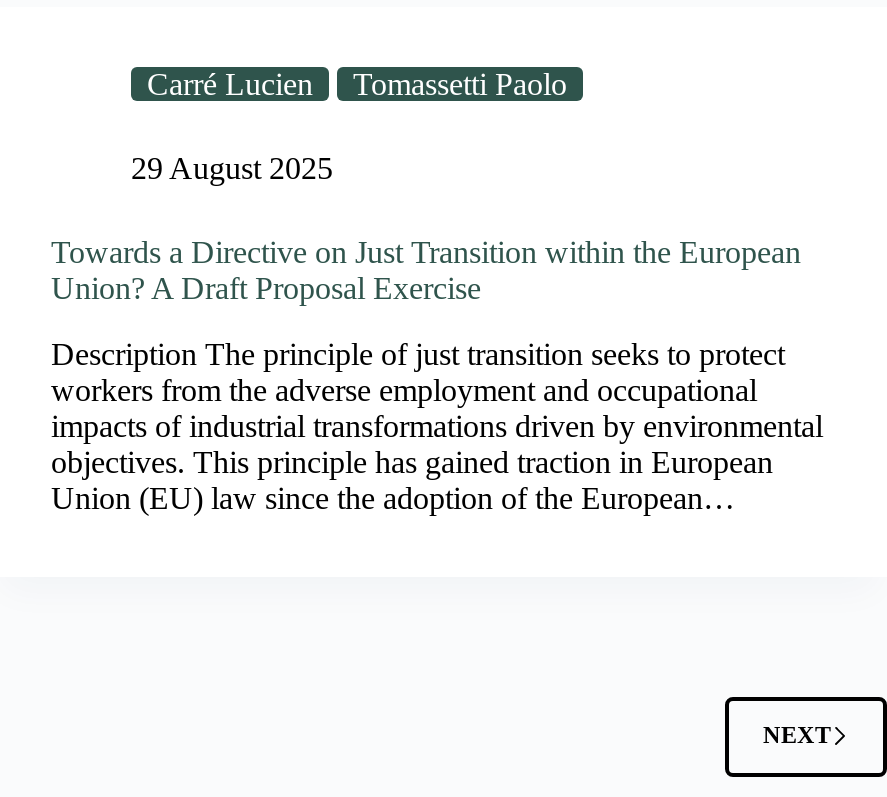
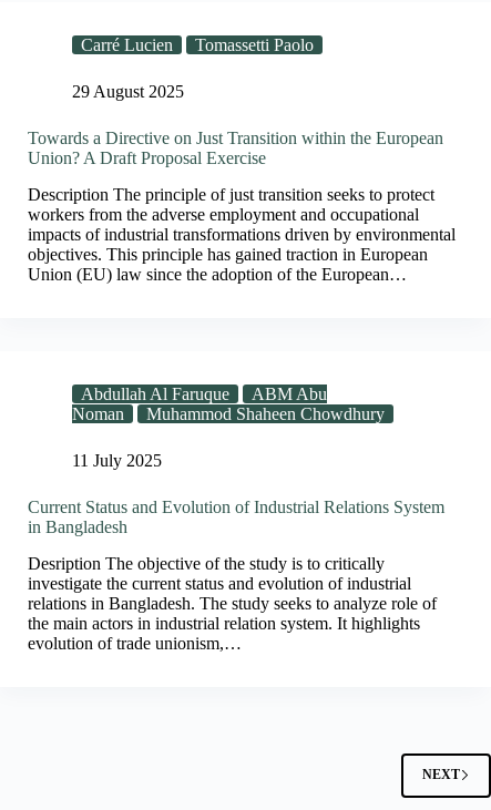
+ Abdullah Al Faruque
+ ABM Abu
+ Noman
+ Muhammod Shaheen Chowdhury
+ 11 July 2025
+ Current Status and Evolution of Industrial Relations System
+ in Bangladesh
+ Desription The objective of the study is to critically
+ investigate the current status and evolution of industrial
+ relations in Bangladesh. The study seeks to analyze role of
+ the main actors in industrial relation system. It highlights
+ evolution of trade unionism,…
